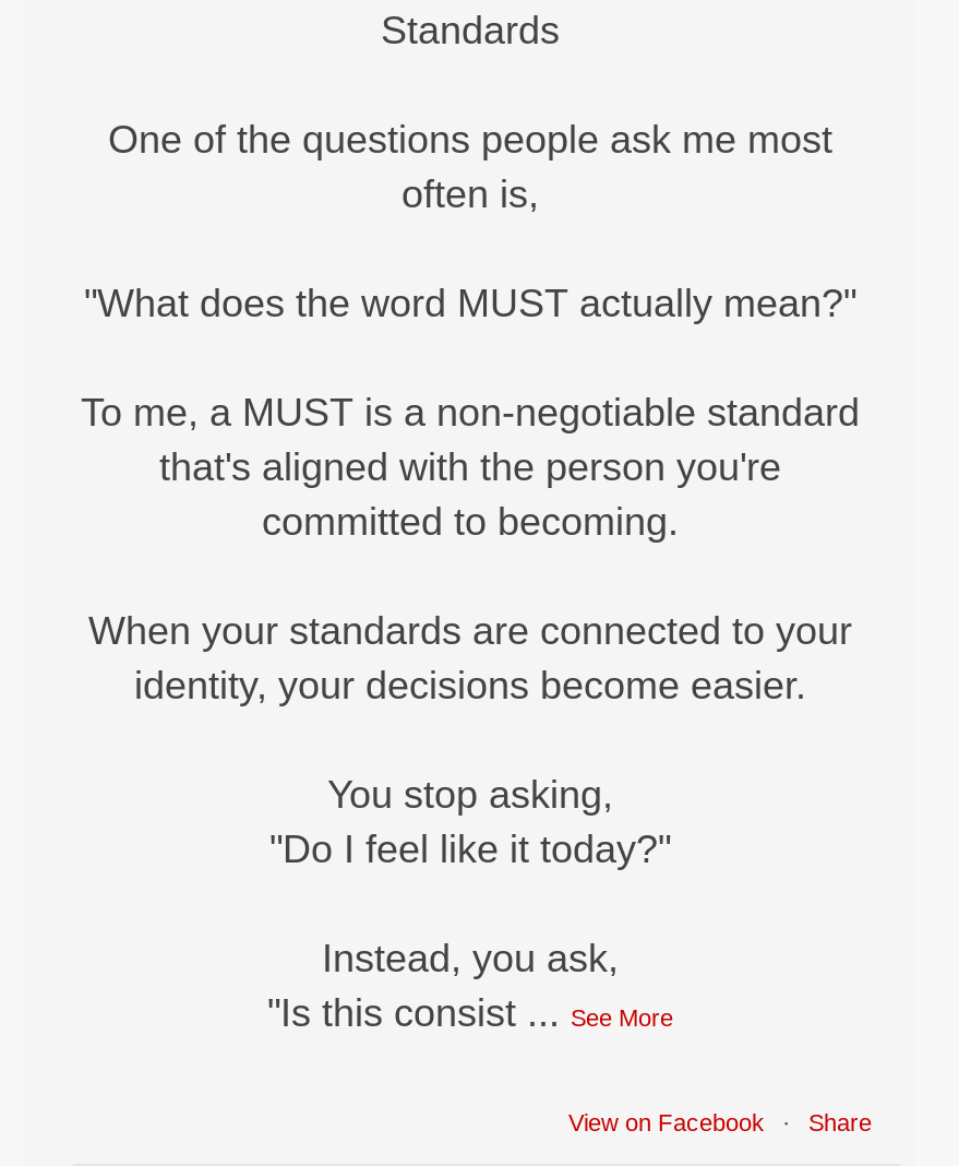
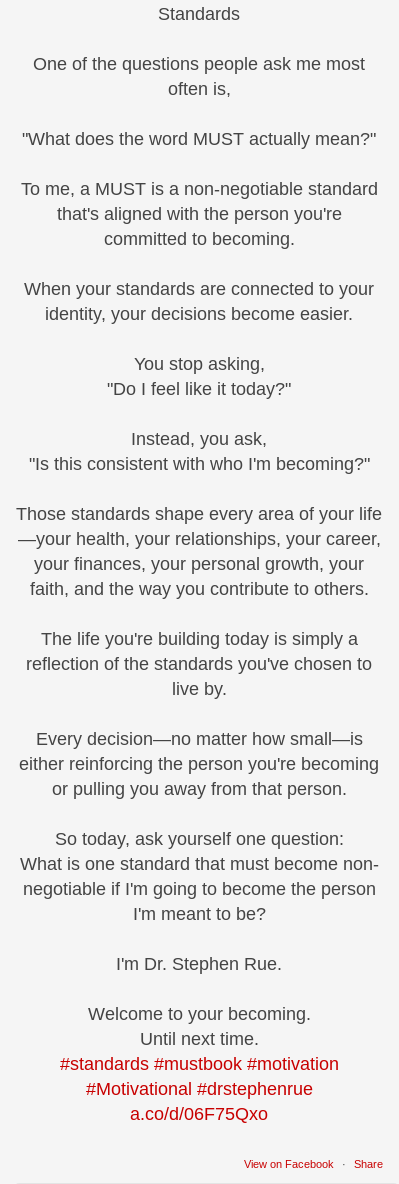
- "Is this consist ... See More
+ "Is this consistent with who I'm becoming?"
+ Those standards shape every area of your life
+ —your health, your relationships, your career,
+ your finances, your personal growth, your
+ faith, and the way you contribute to others.
+ The life you're building today is simply a
+ reflection of the standards you've chosen to
+ live by.
+ Every decision—no matter how small—is
+ either reinforcing the person you're becoming
+ or pulling you away from that person.
+ So today, ask yourself one question:
+ What is one standard that must become non-
+ negotiable if I'm going to become the person
+ I'm meant to be?
+ I'm Dr. Stephen Rue.
+ Welcome to your becoming.
+ Until next time.
+ #standards #mustbook #motivation
+ #Motivational #drstephenrue
+ a.co/d/06F75Qxo
